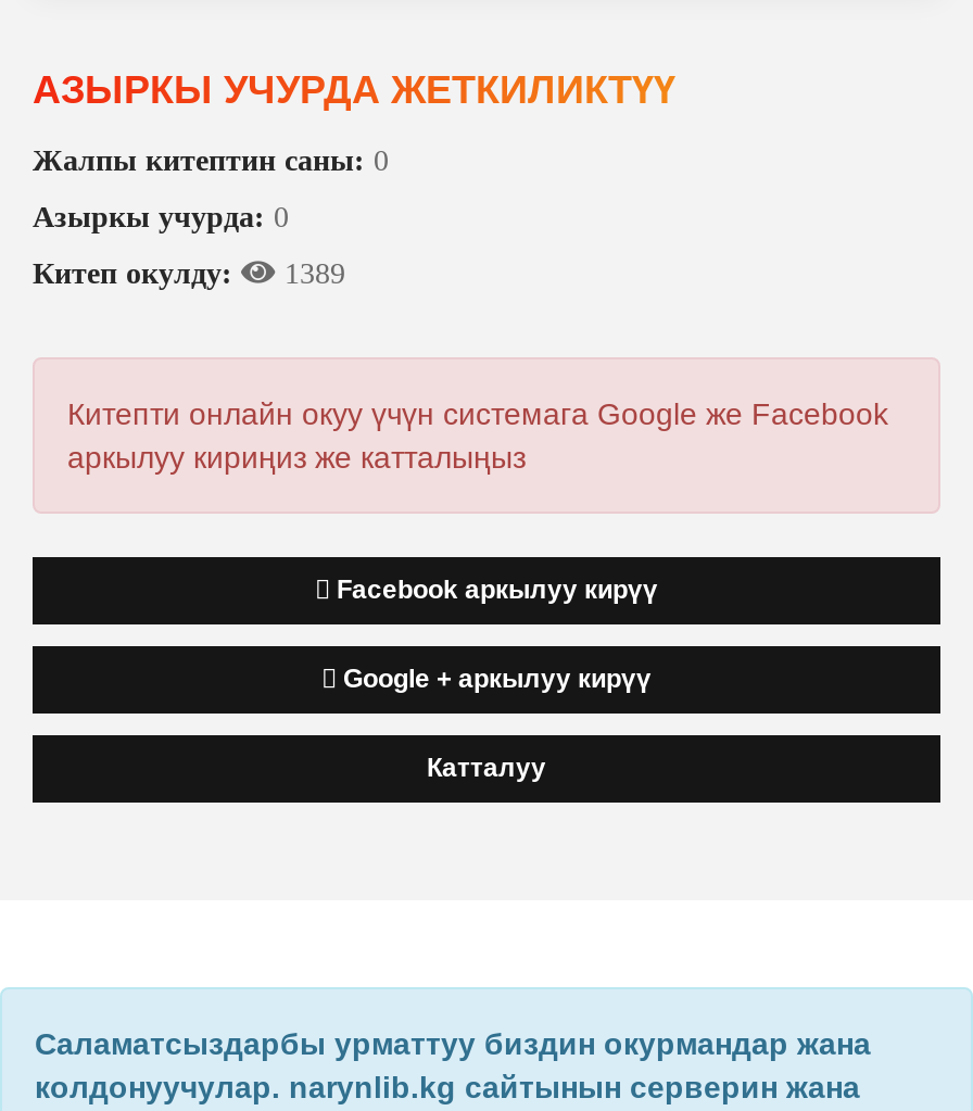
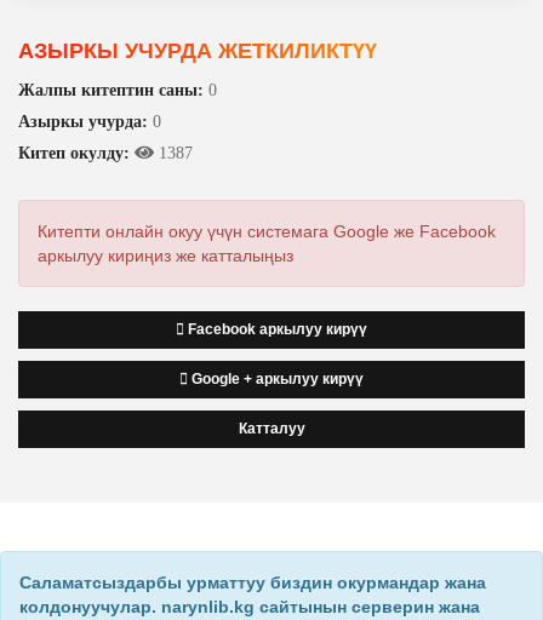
- Китеп окулду: 1389
+ Китеп окулду: 1387
